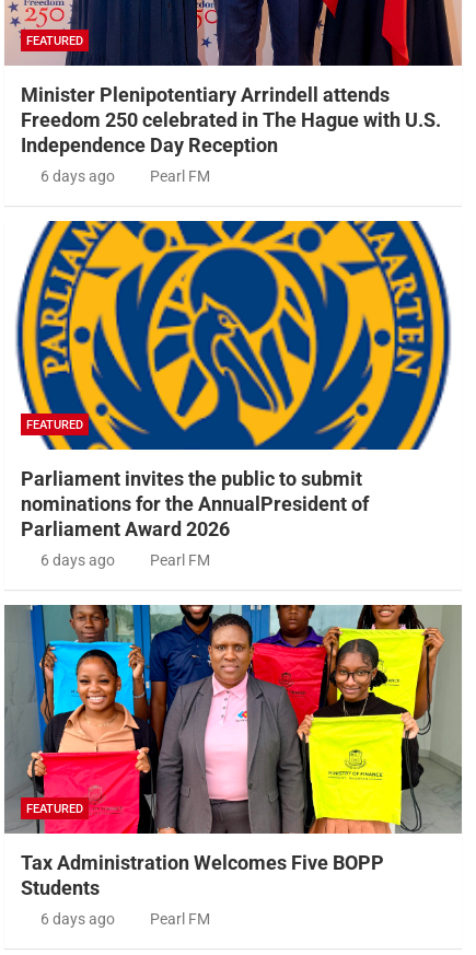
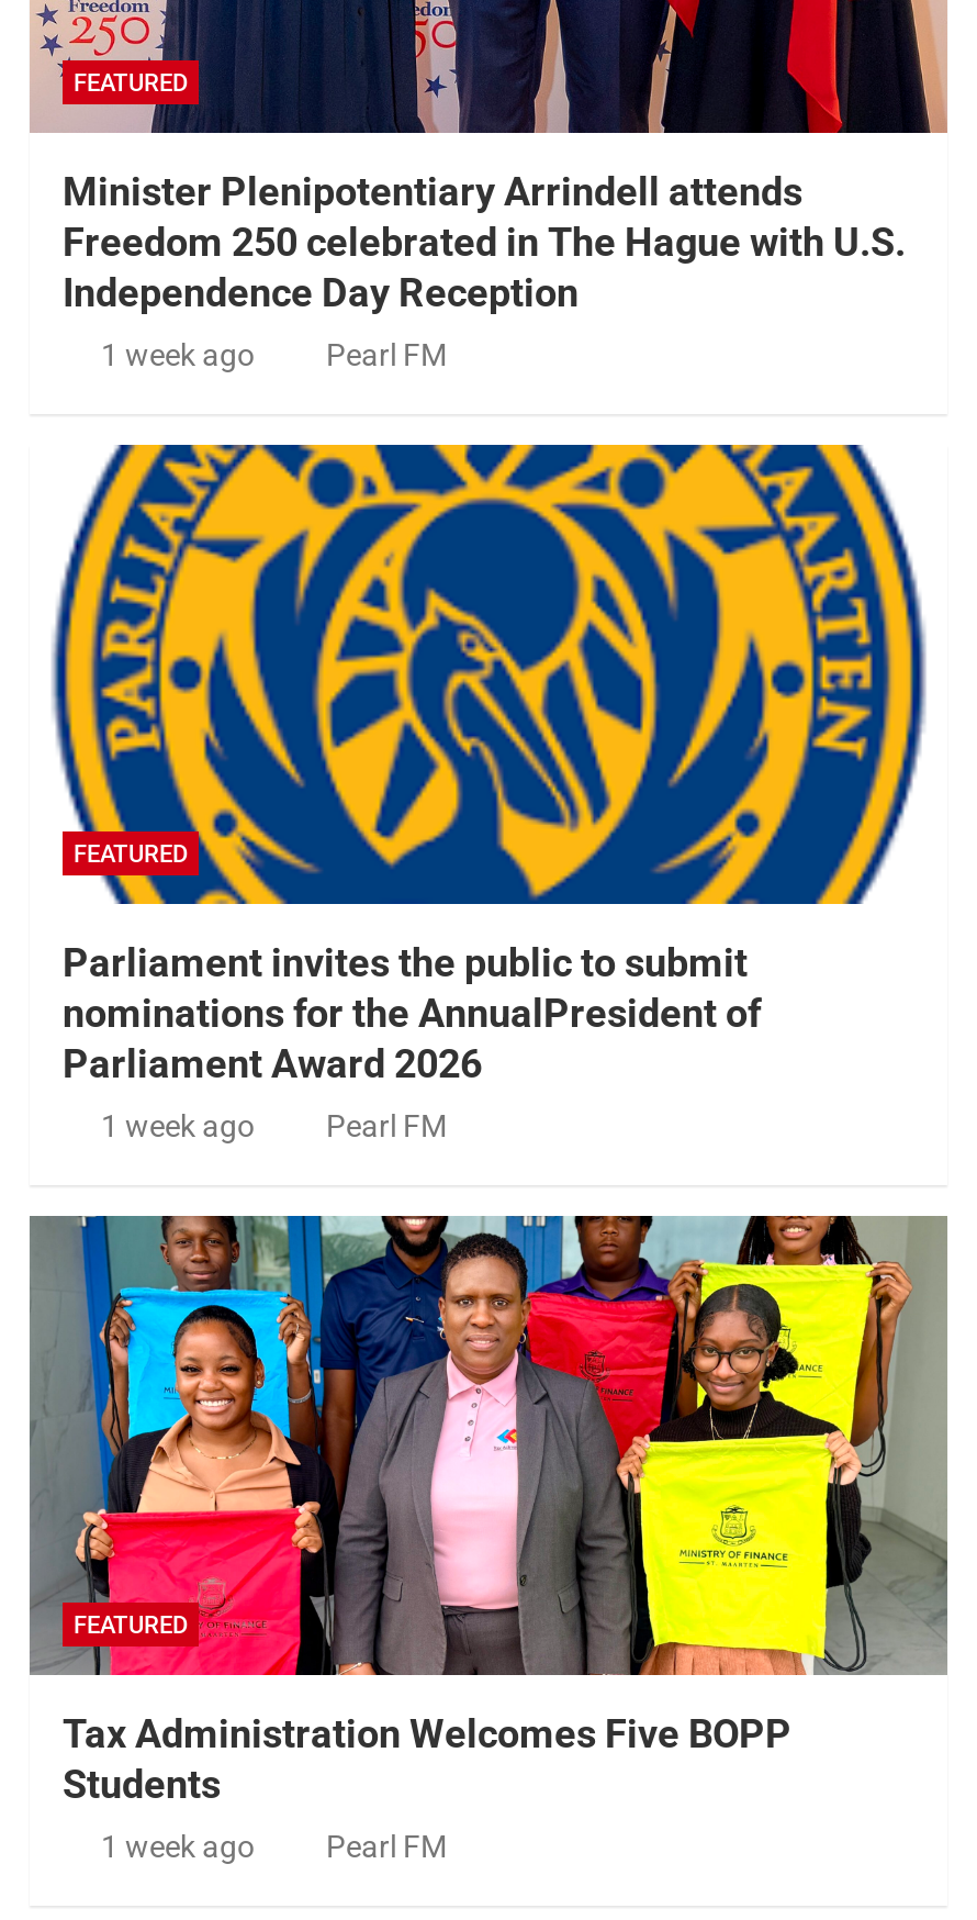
- 6 days ago
+ 1 week ago

- 6 days ago
+ 1 week ago

- 6 days ago
+ 1 week ago
